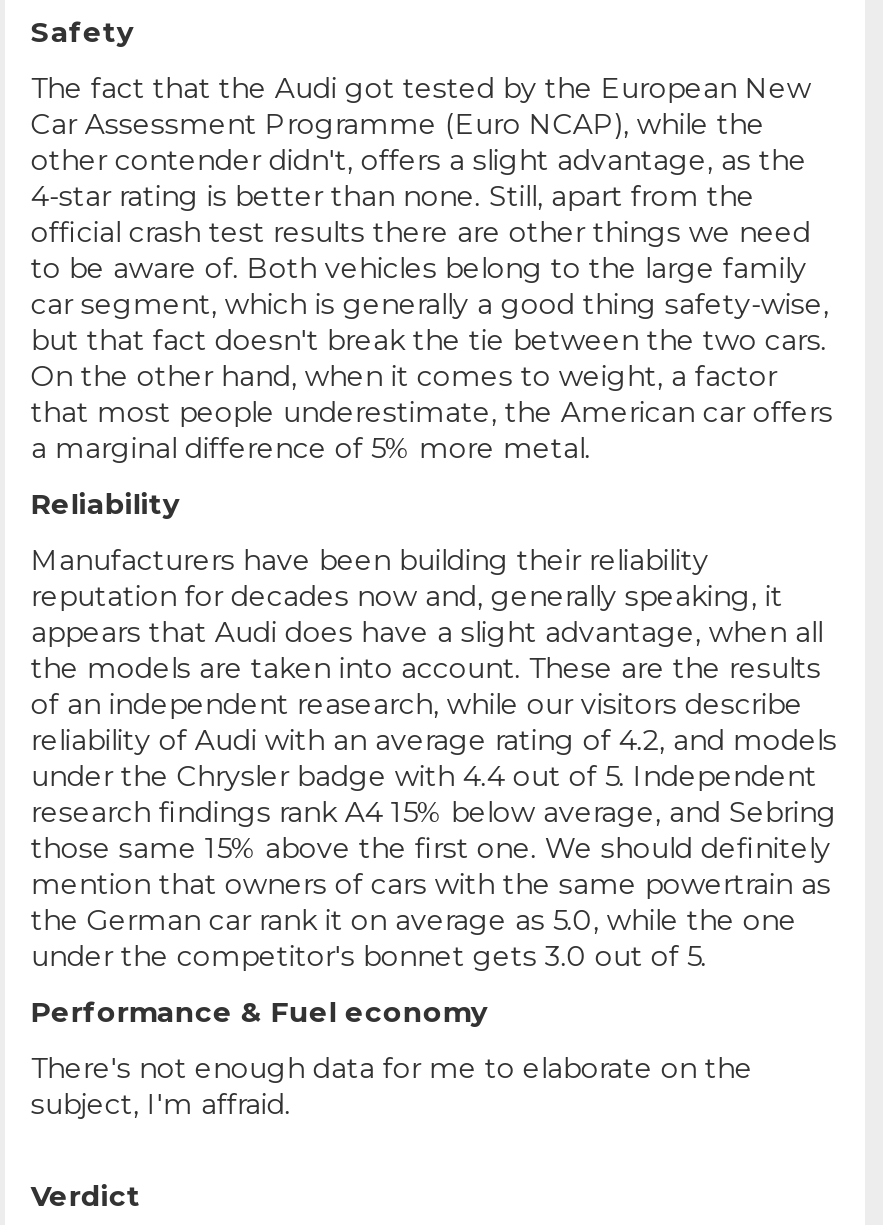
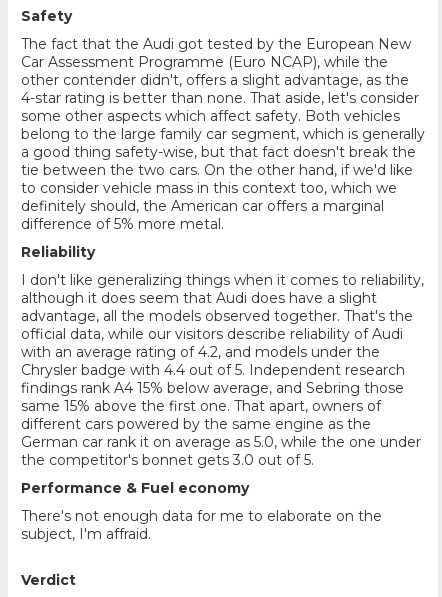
- 4-star rating is better than none. Still, apart from the
- official crash test results there are other things we need
- to be aware of. Both vehicles belong to the large family
- car segment, which is generally a good thing safety-wise,
- but that fact doesn't break the tie between the two cars.
- On the other hand, when it comes to weight, a factor
- that most people underestimate, the American car offers
- a marginal difference of 5% more metal.
+ 4-star rating is better than none. That aside, let's consider
+ some other aspects which affect safety. Both vehicles
+ belong to the large family car segment, which is generally
+ a good thing safety-wise, but that fact doesn't break the
+ tie between the two cars. On the other hand, if we'd like
+ to consider vehicle mass in this context too, which we
+ definitely should, the American car offers a marginal
+ difference of 5% more metal.

- Manufacturers have been building their reliability
- reputation for decades now and, generally speaking, it
- appears that Audi does have a slight advantage, when all
- the models are taken into account. These are the results
- of an independent reasearch, while our visitors describe
- reliability of Audi with an average rating of 4.2, and models
- under the Chrysler badge with 4.4 out of 5. Independent
- research findings rank A4 15% below average, and Sebring
- those same 15% above the first one. We should definitely
- mention that owners of cars with the same powertrain as
- the German car rank it on average as 5.0, while the one
- under the competitor's bonnet gets 3.0 out of 5.
+ I don't like generalizing things when it comes to reliability,
+ although it does seem that Audi does have a slight
+ advantage, all the models observed together. That's the
+ official data, while our visitors describe reliability of Audi
+ with an average rating of 4.2, and models under the
+ Chrysler badge with 4.4 out of 5. Independent research
+ findings rank A4 15% below average, and Sebring those
+ same 15% above the first one. That apart, owners of
+ different cars powered by the same engine as the
+ German car rank it on average as 5.0, while the one under
+ the competitor's bonnet gets 3.0 out of 5.
